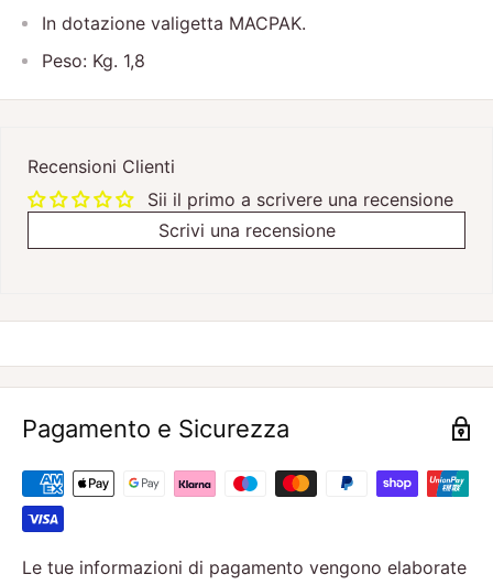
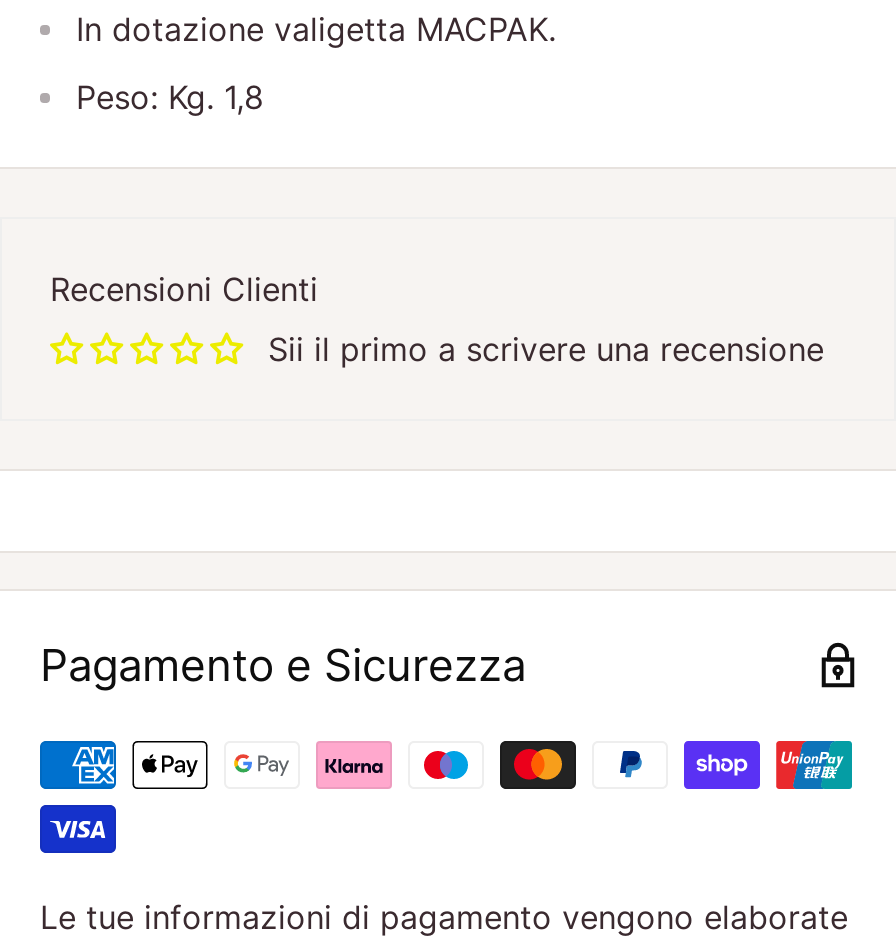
- Scrivi una recensione
